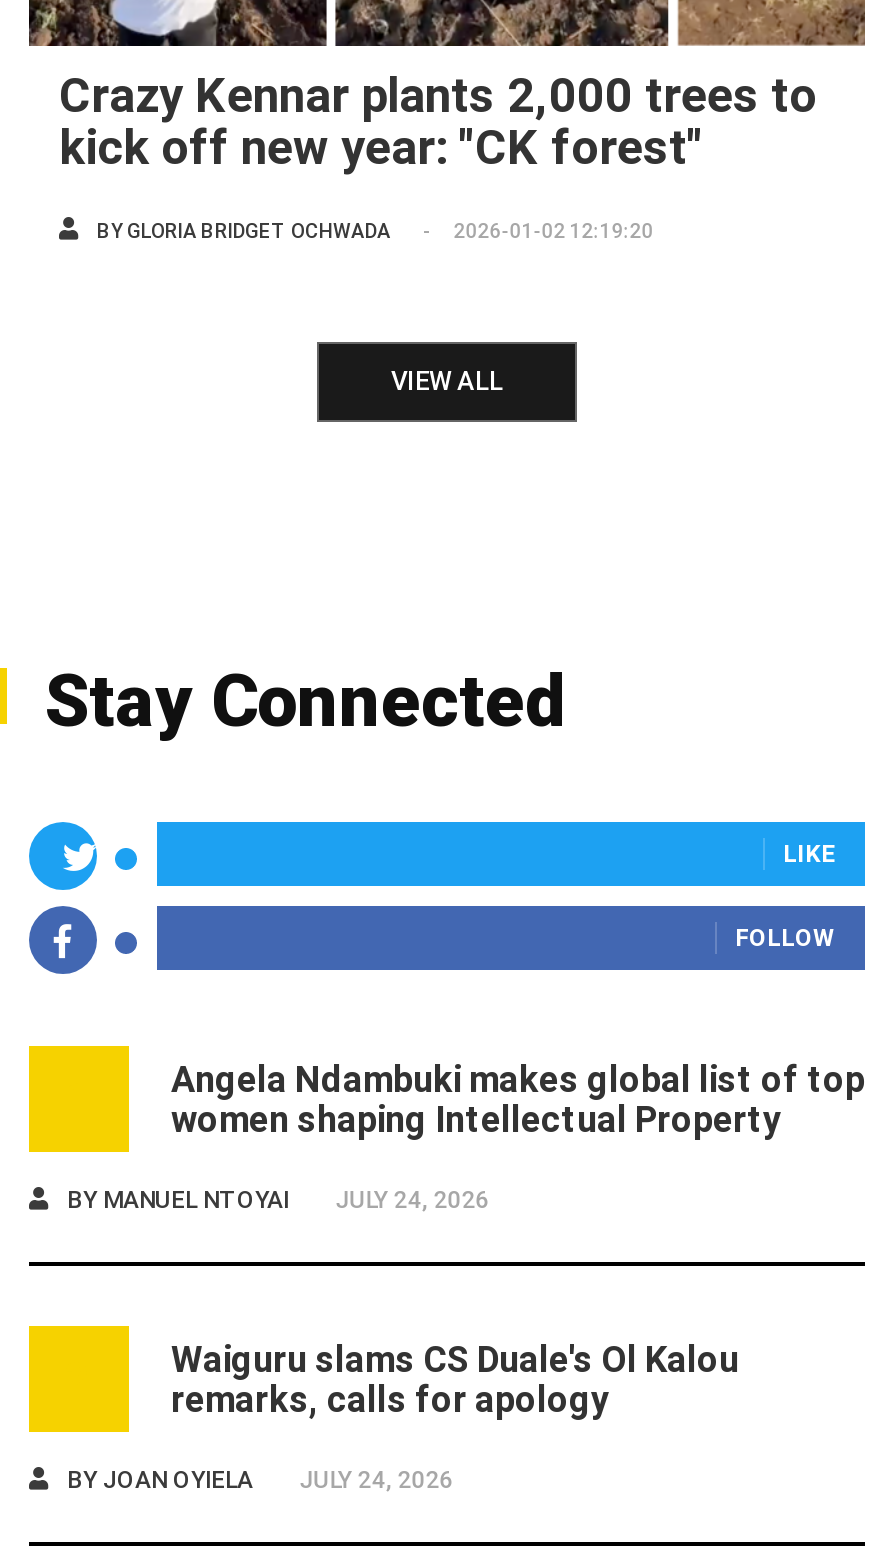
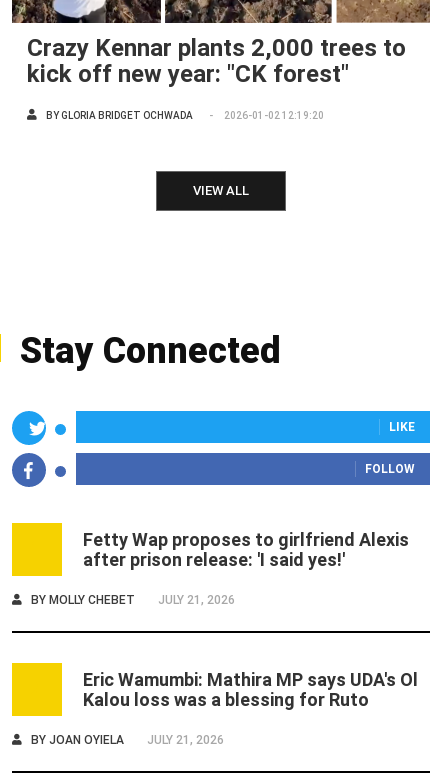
- Angela Ndambuki makes global list of top
- women shaping Intellectual Property
+ Fetty Wap proposes to girlfriend Alexis
+ after prison release: 'I said yes!'

- BY MANUEL NTOYAI
- JULY 24, 2026
+ BY MOLLY CHEBET
+ JULY 21, 2026

- Waiguru slams CS Duale's Ol Kalou
- remarks, calls for apology
+ Eric Wamumbi: Mathira MP says UDA's Ol
+ Kalou loss was a blessing for Ruto

- BY JOAN OYIELA JULY 24, 2026
+ BY JOAN OYIELA JULY 21, 2026
